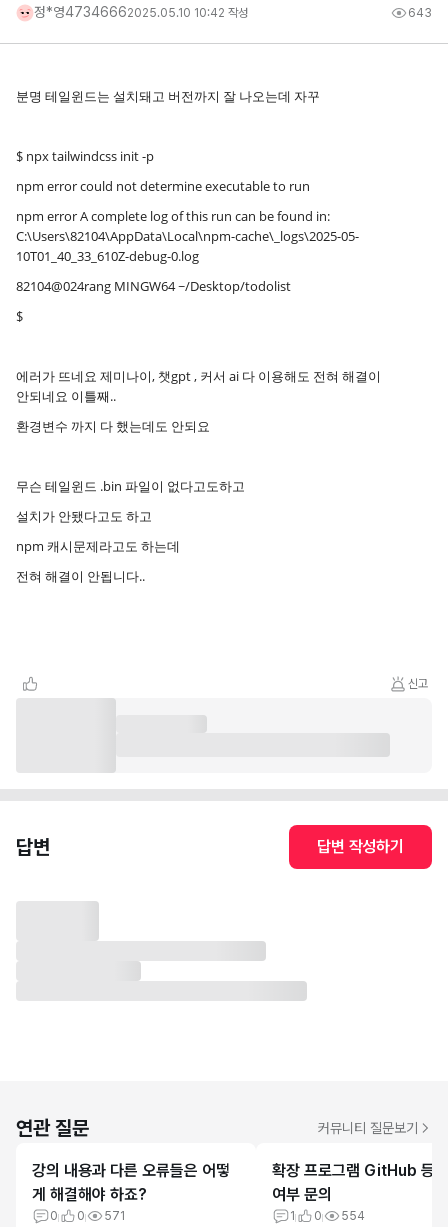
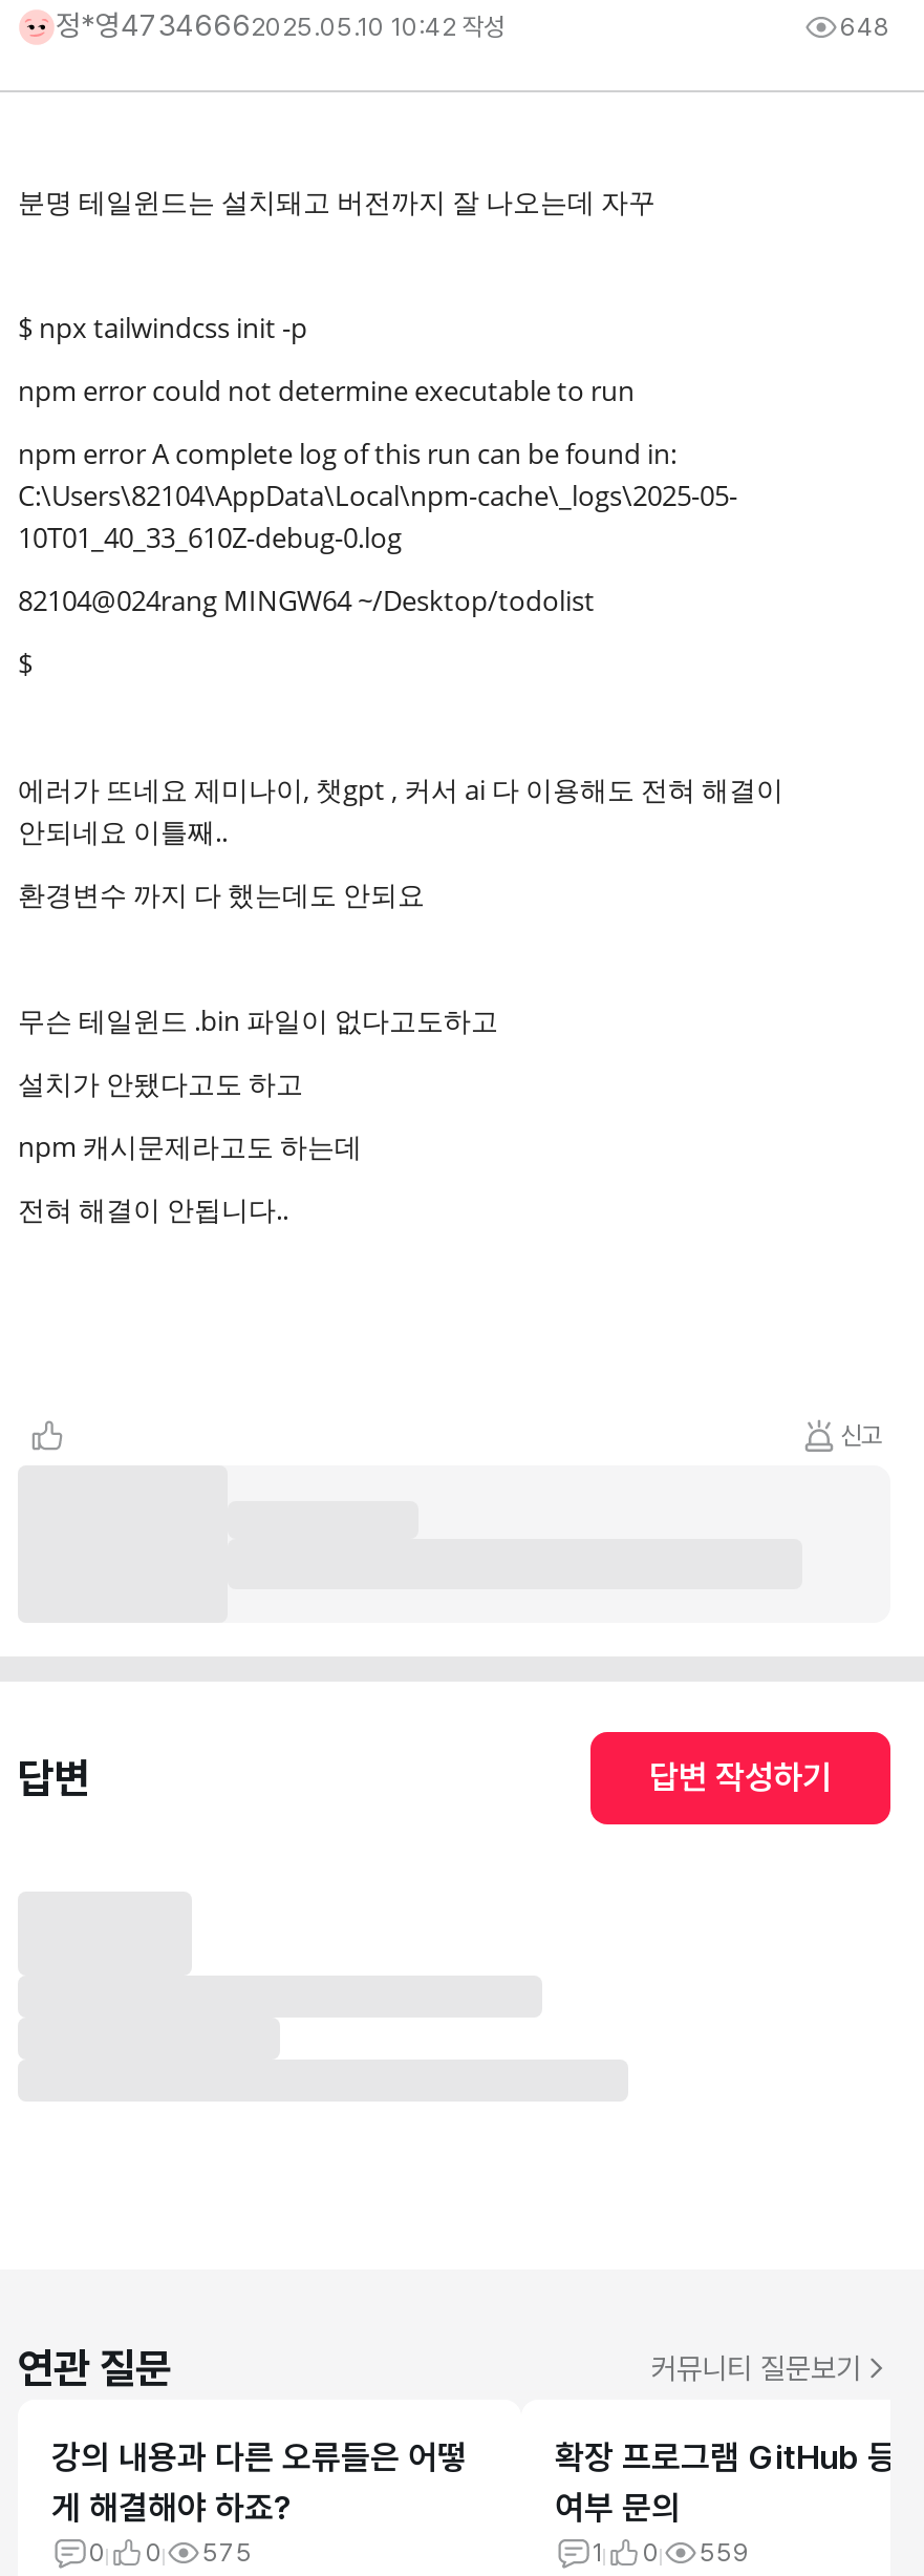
- 643
+ 648

- 0 0 571
+ 0 0 575

- 1 0 554
+ 1 0 559
